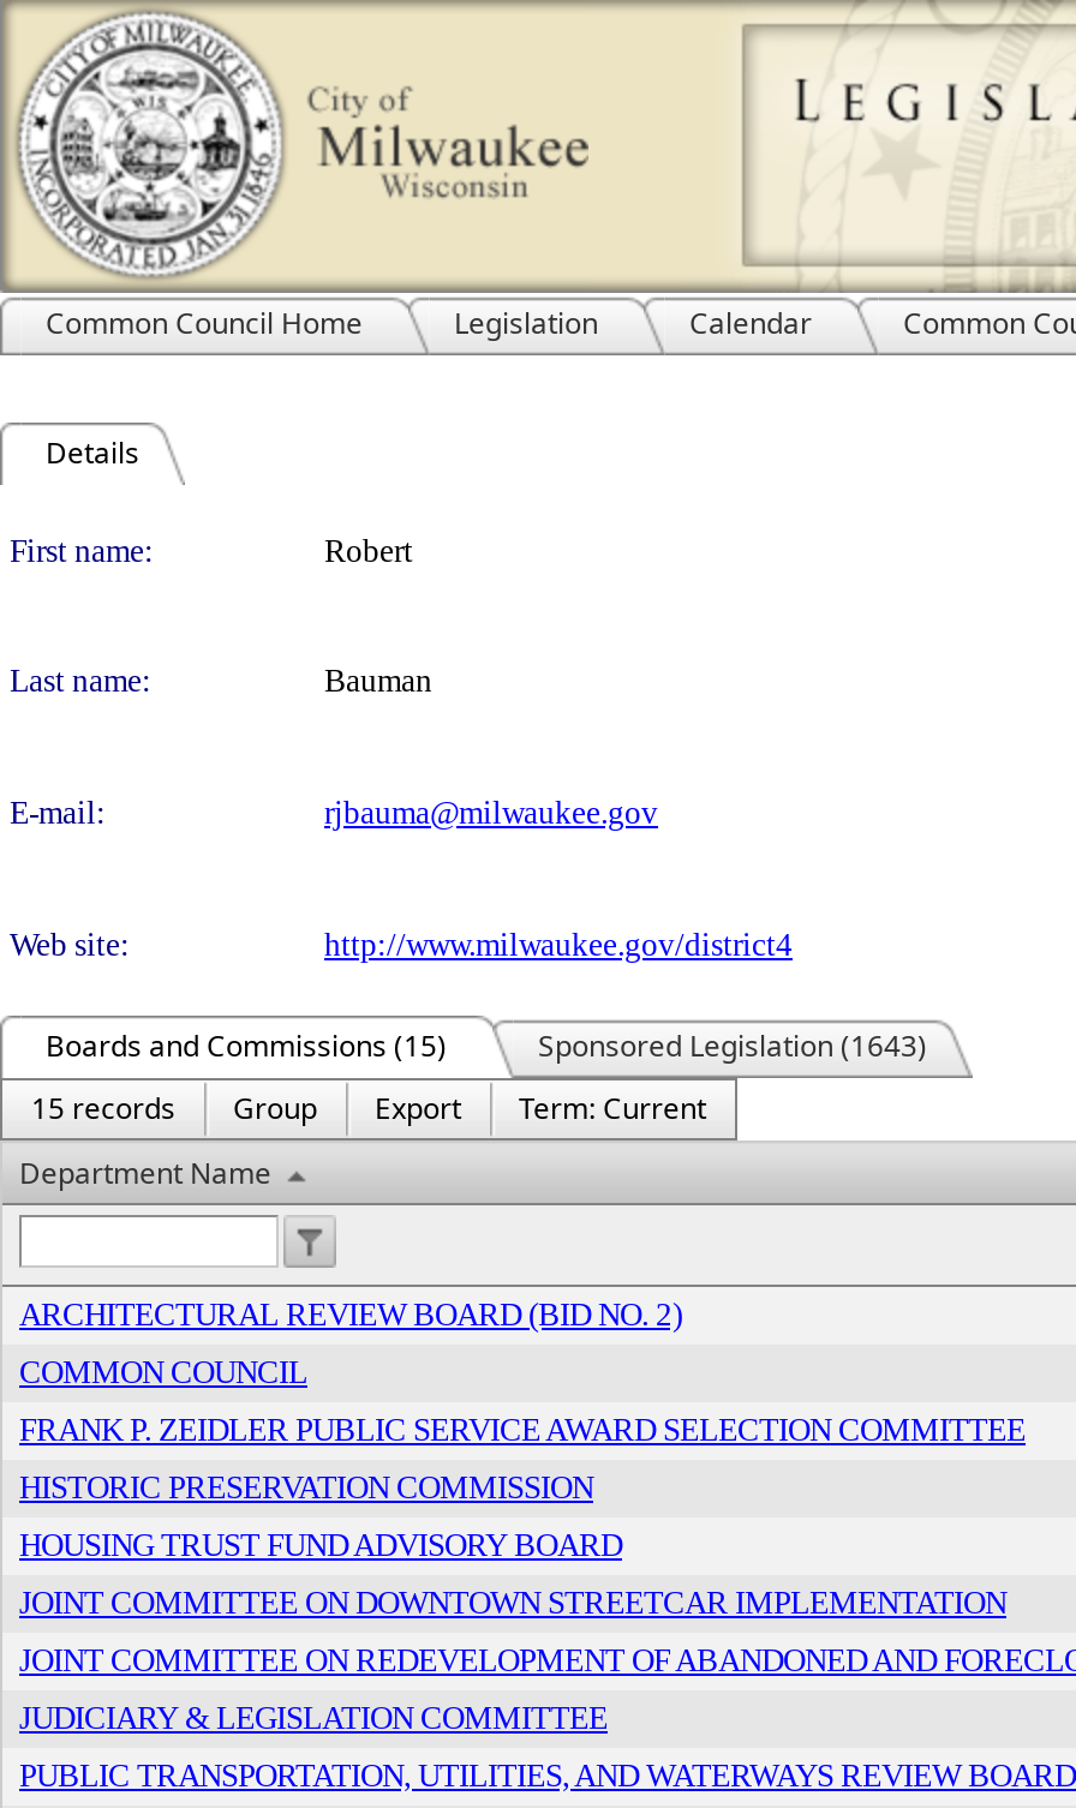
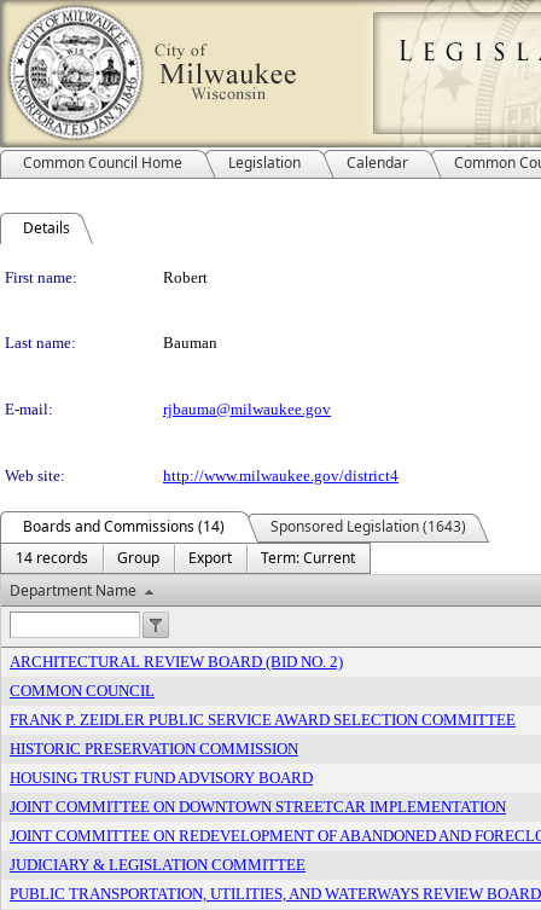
- Boards and Commissions (15)
+ Boards and Commissions (14)

- 15 records Group Export Term: Current
+ 14 records Group Export Term: Current
